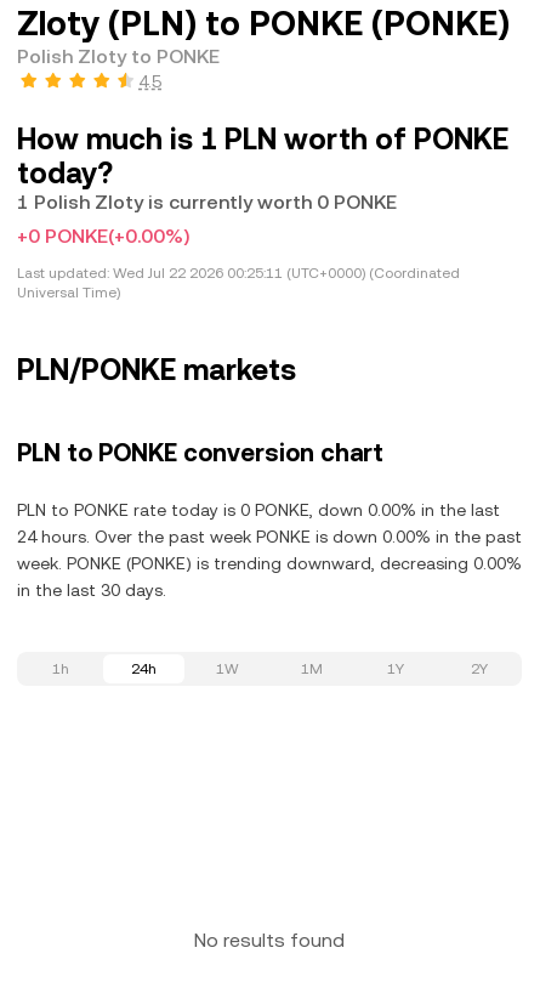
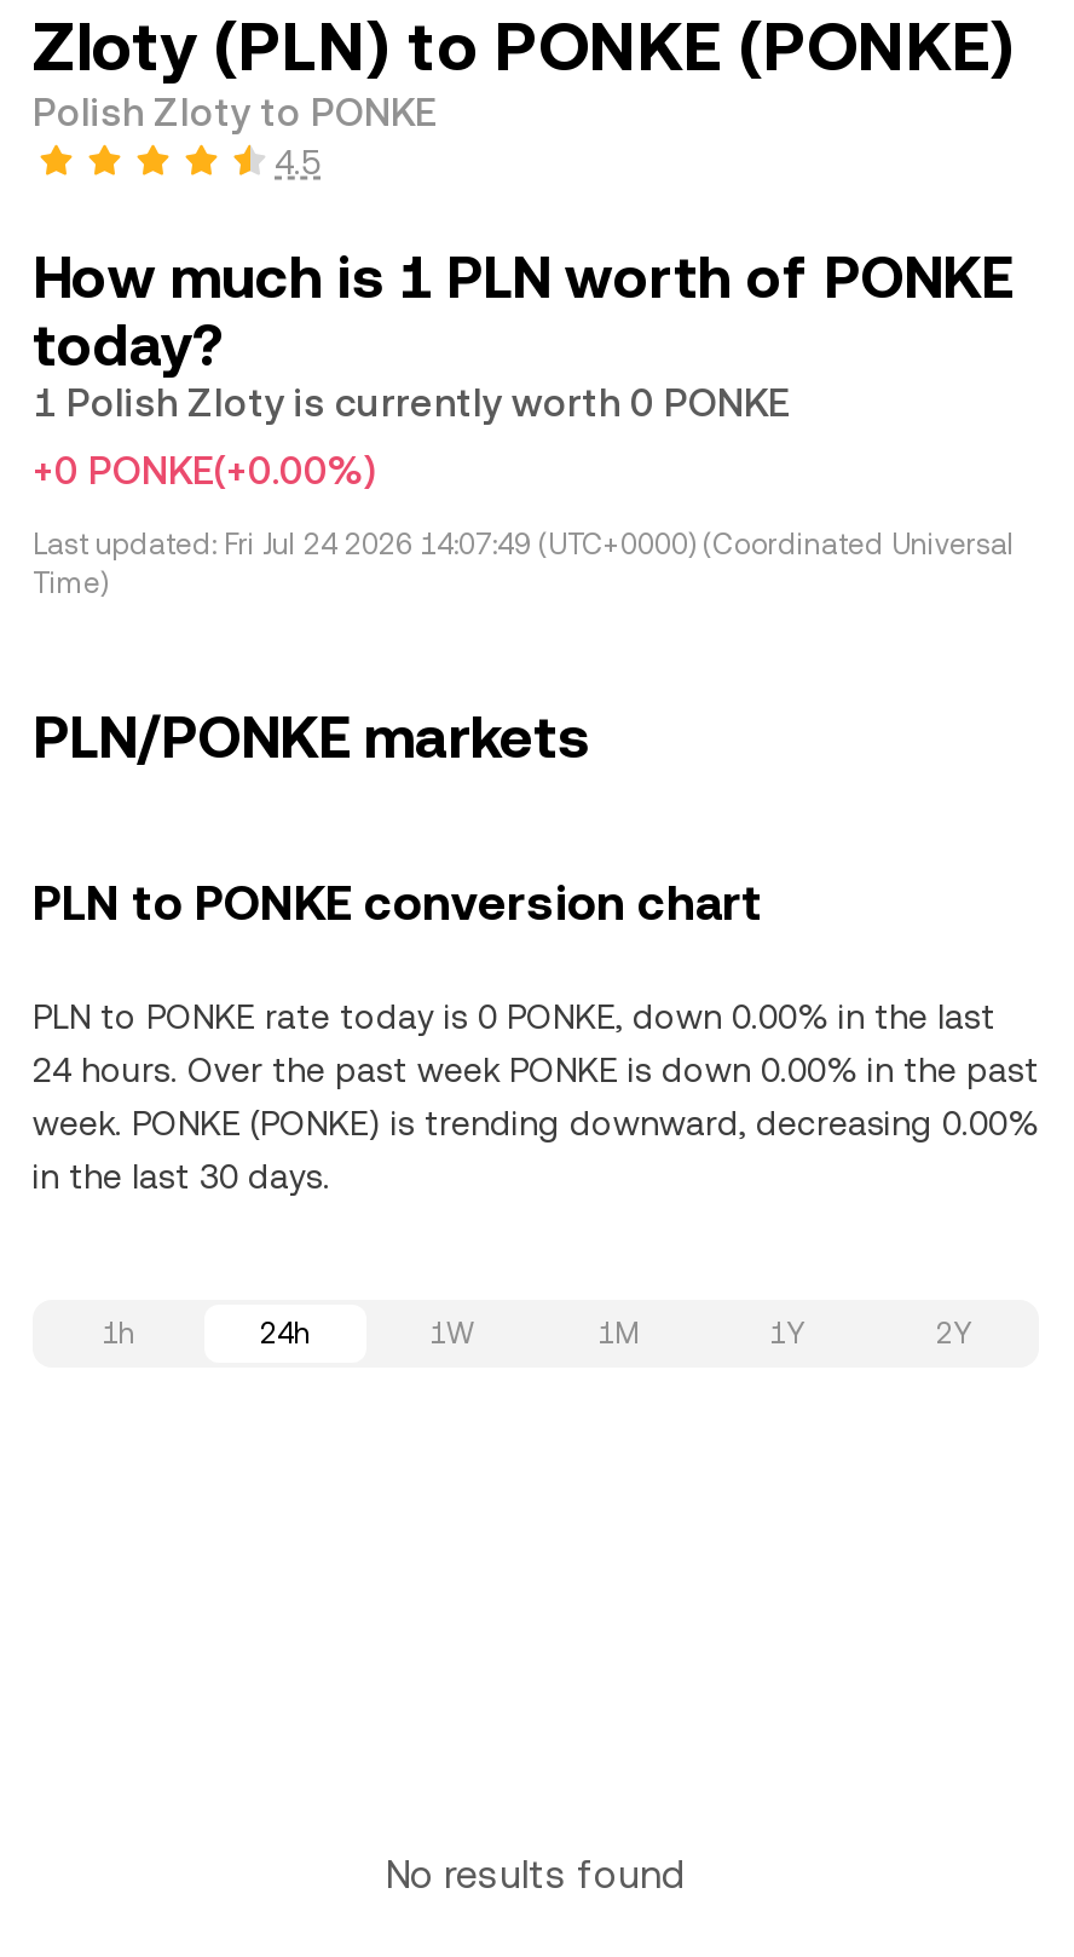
- Last updated: Wed Jul 22 2026 00:25:11 (UTC+0000) (Coordinated
- Universal Time)
+ Last updated: Fri Jul 24 2026 14:07:49 (UTC+0000) (Coordinated Universal
+ Time)
